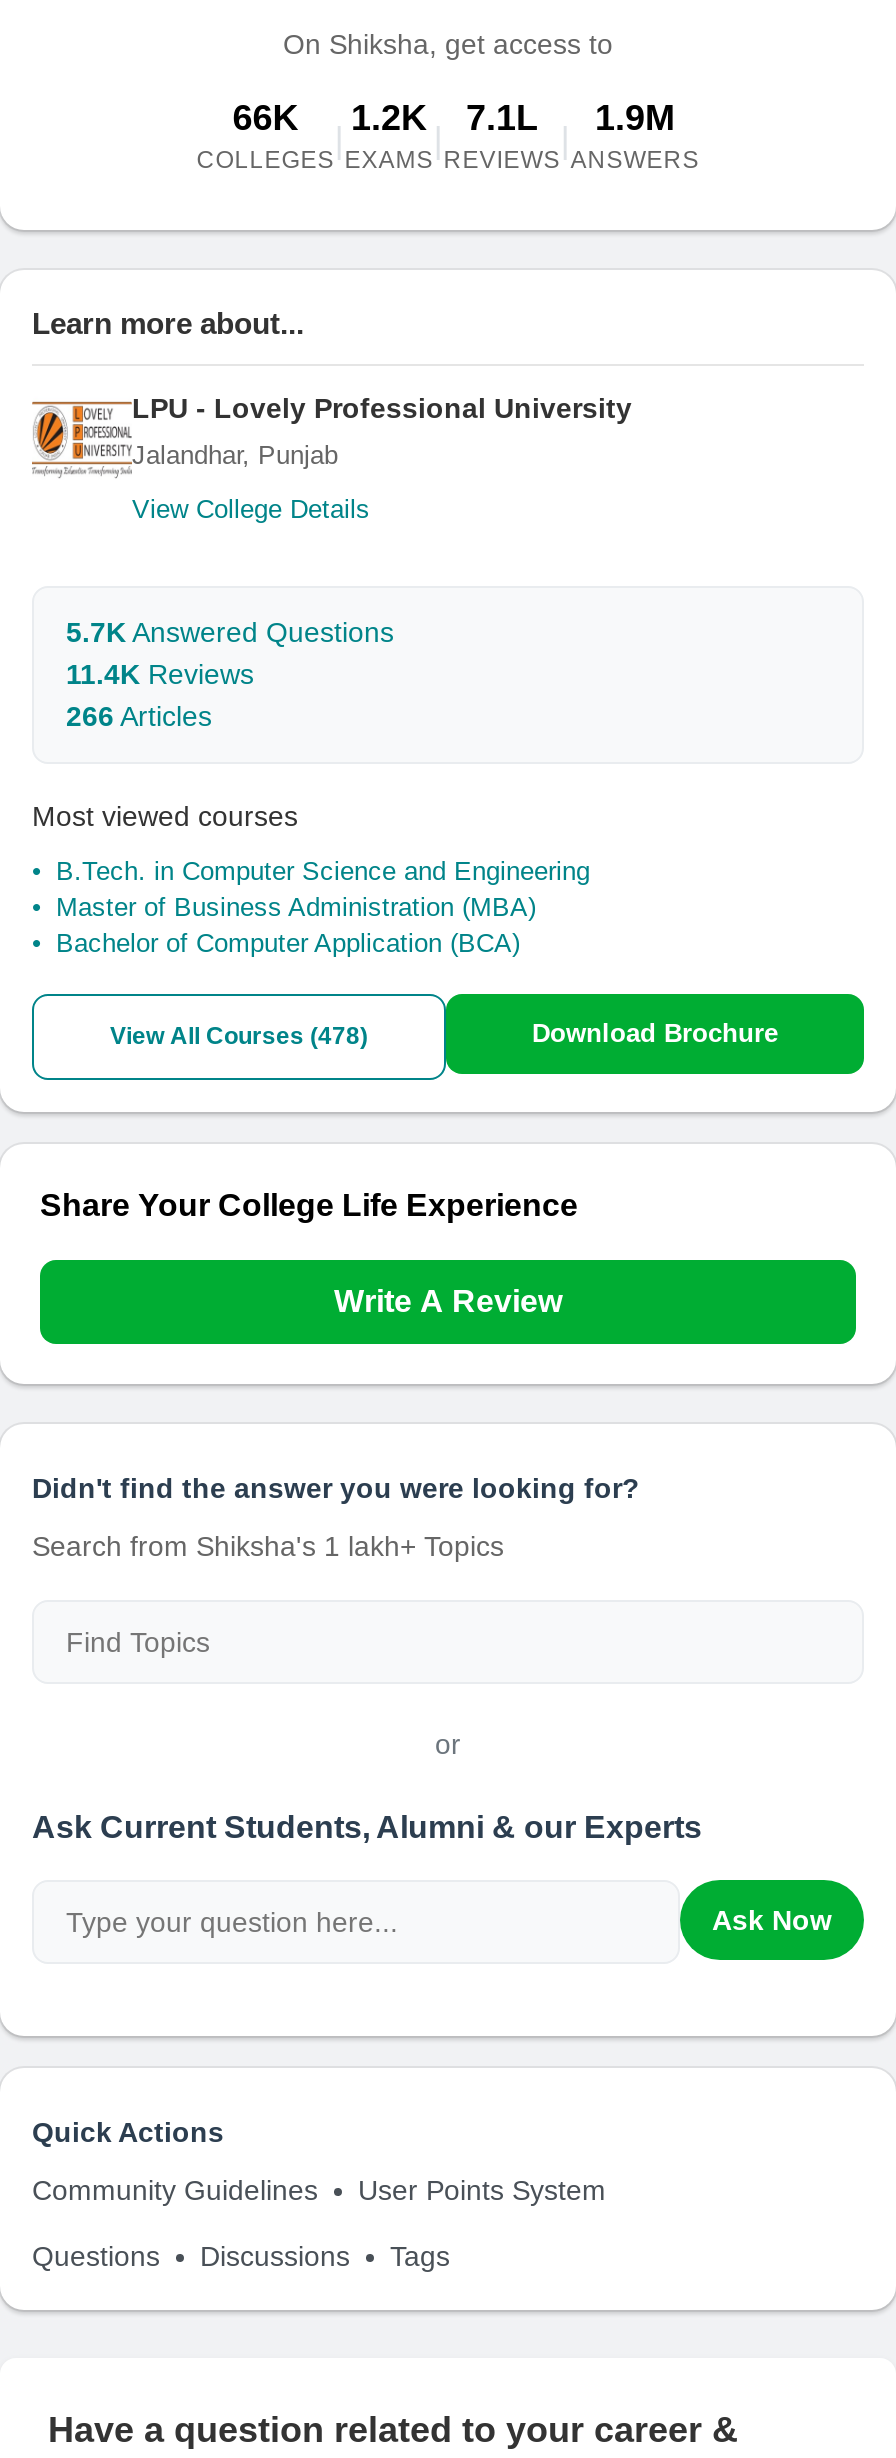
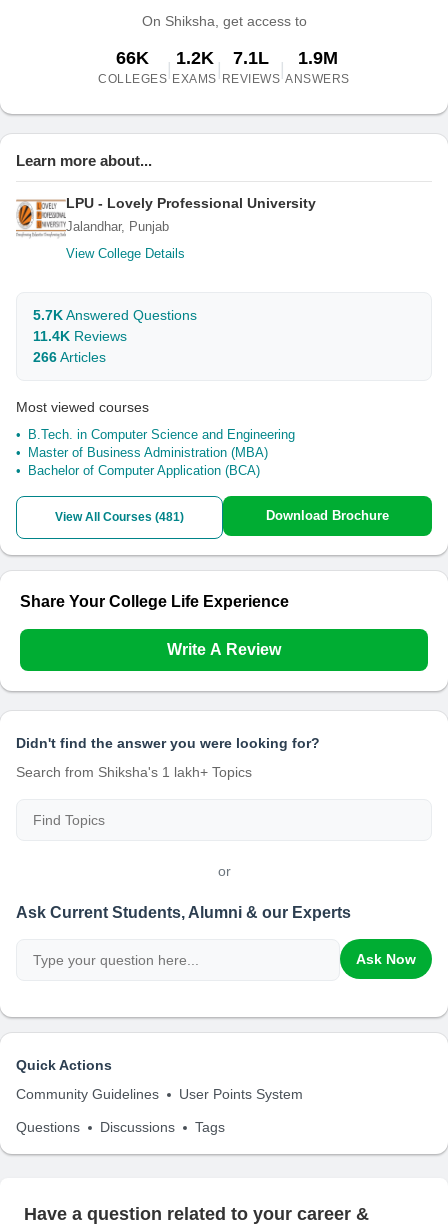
- View All Courses (478)
+ View All Courses (481)
